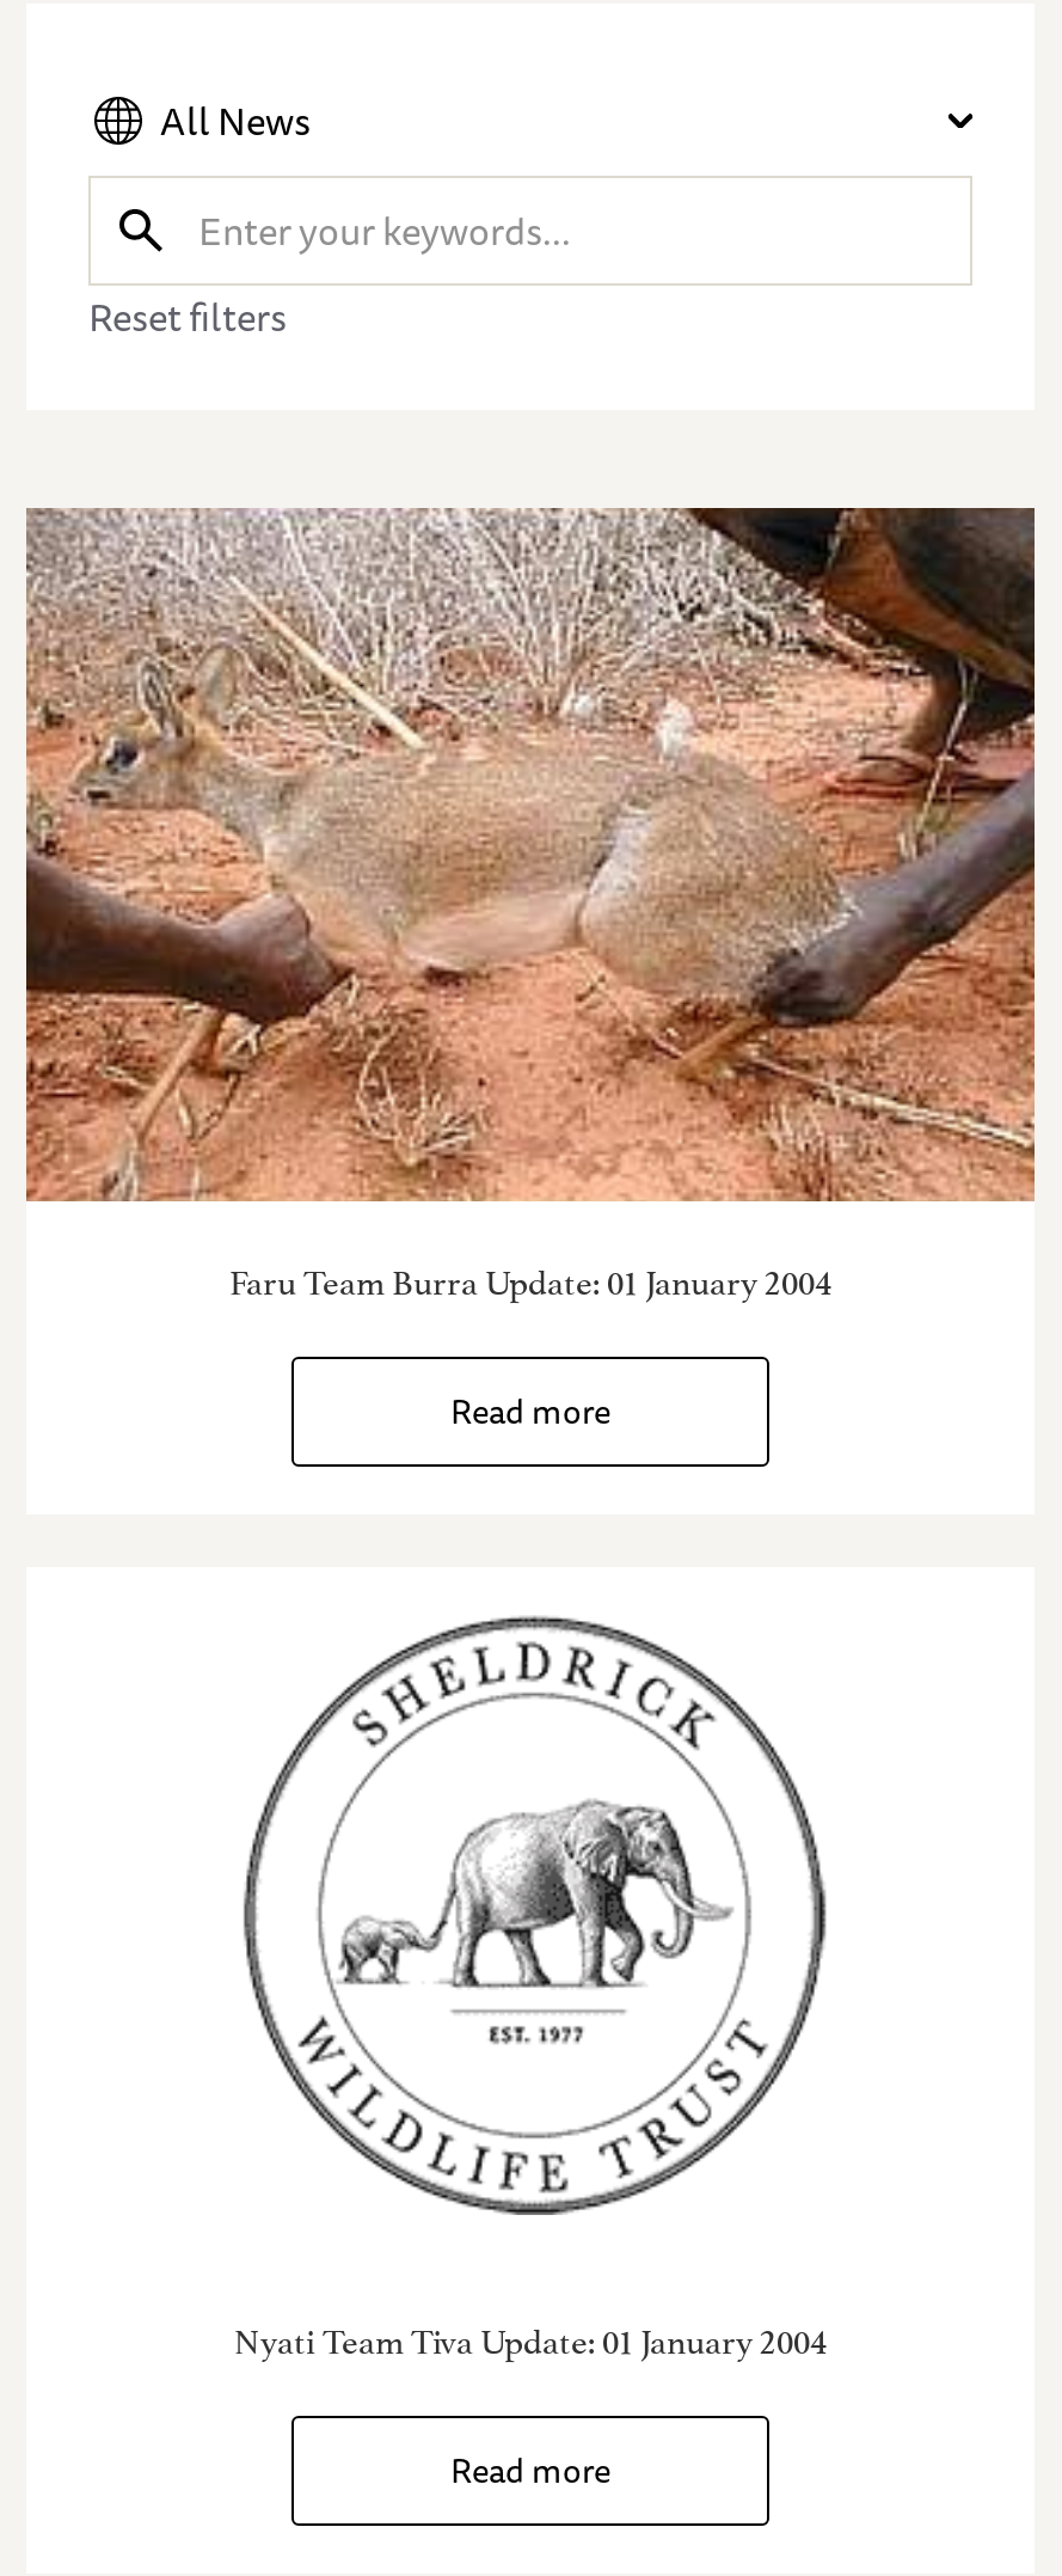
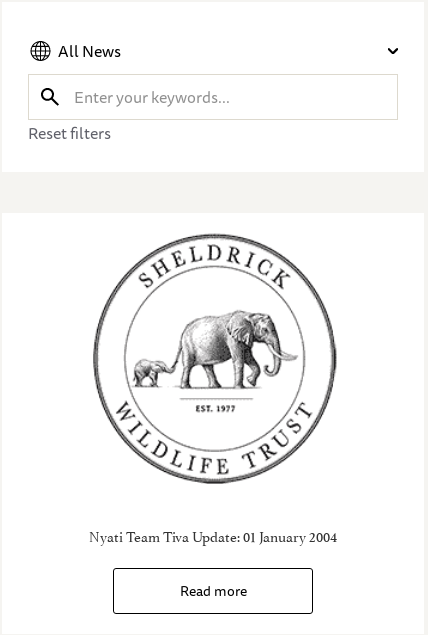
- [image]
- Faru Team Burra Update: 01 January 2004
- Read more
